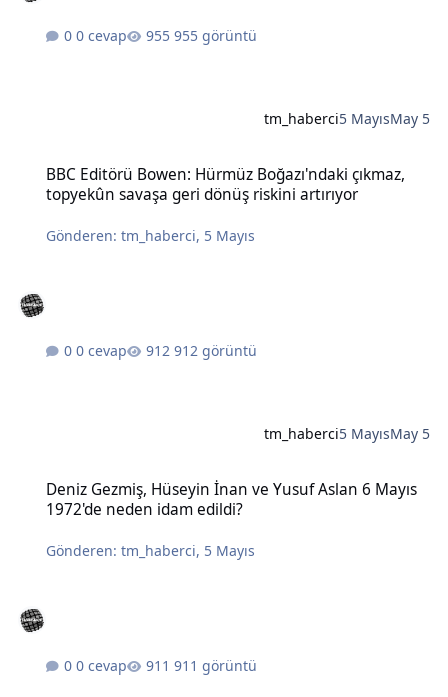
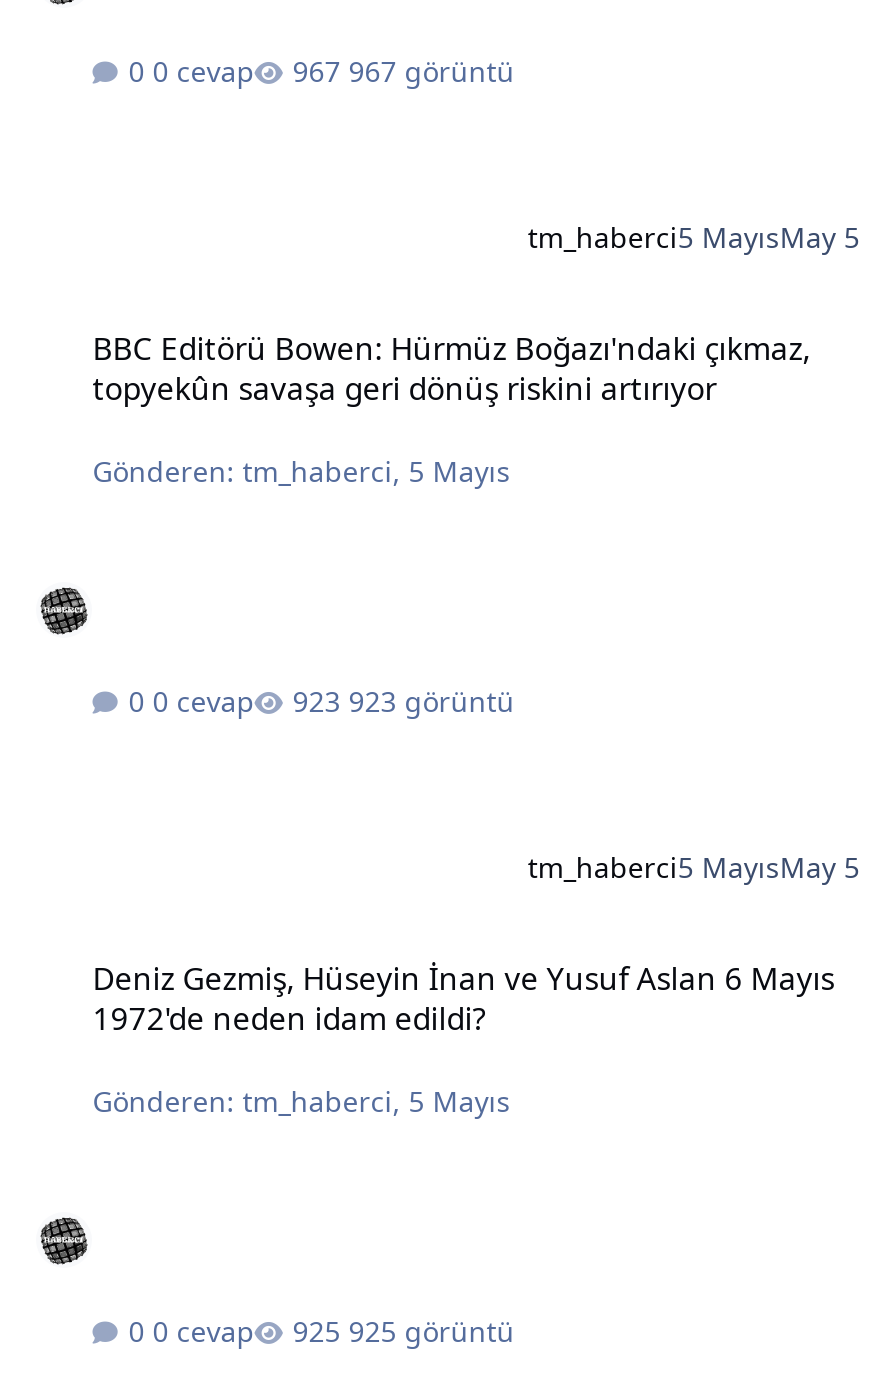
- 955 görüntü
+ 967 görüntü

- 912 görüntü
+ 923 görüntü

- 911 görüntü
+ 925 görüntü
